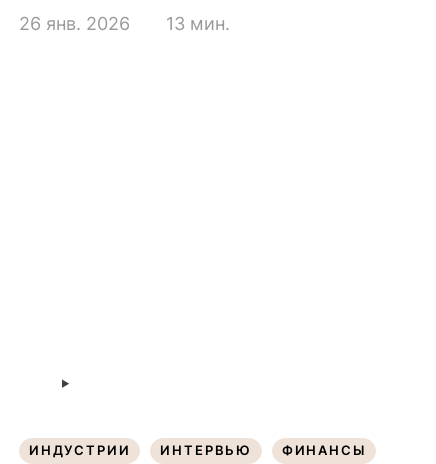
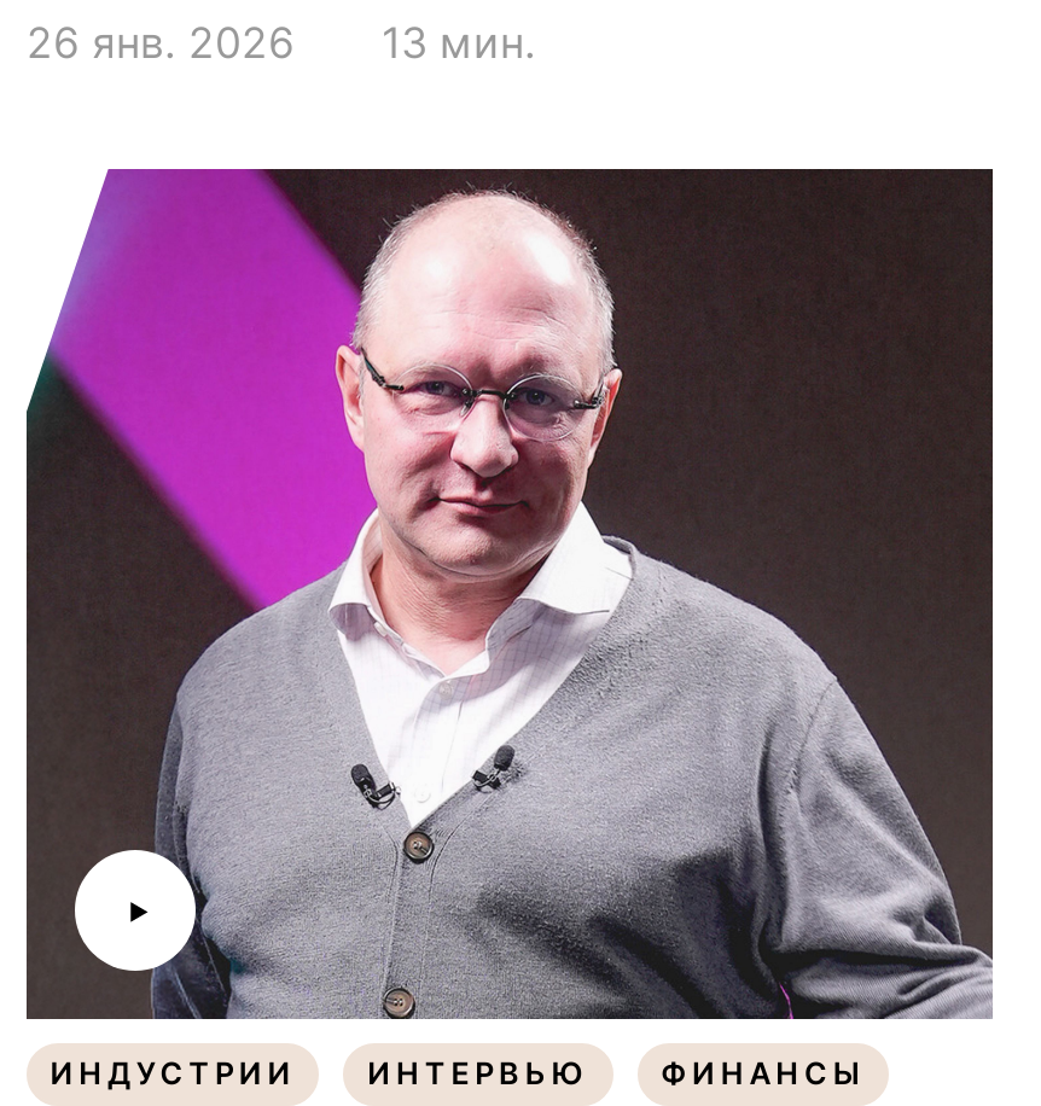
+ [image]
